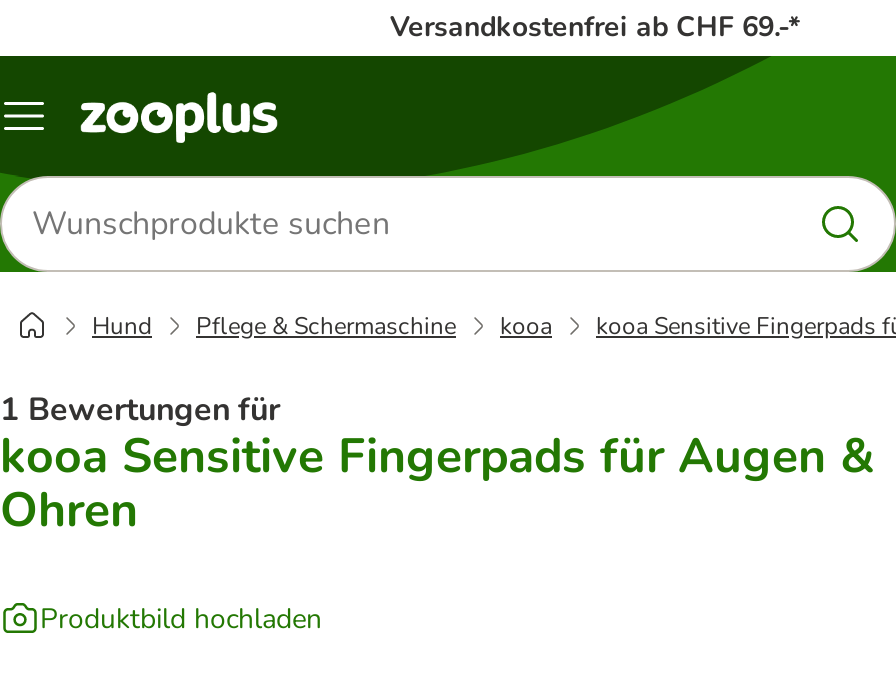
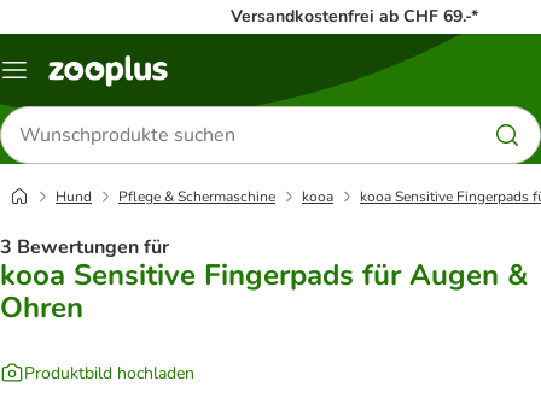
- 1 Bewertungen für
+ 3 Bewertungen für
